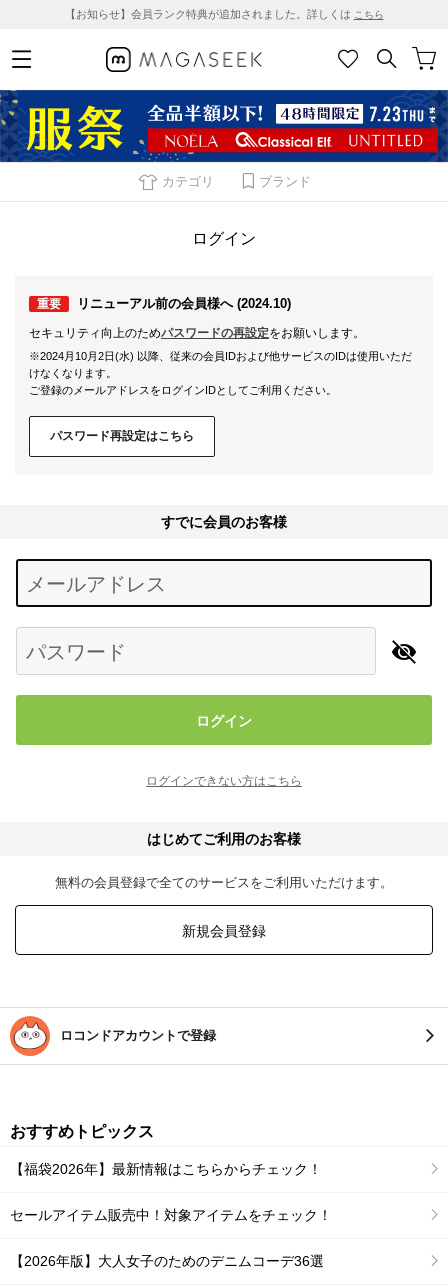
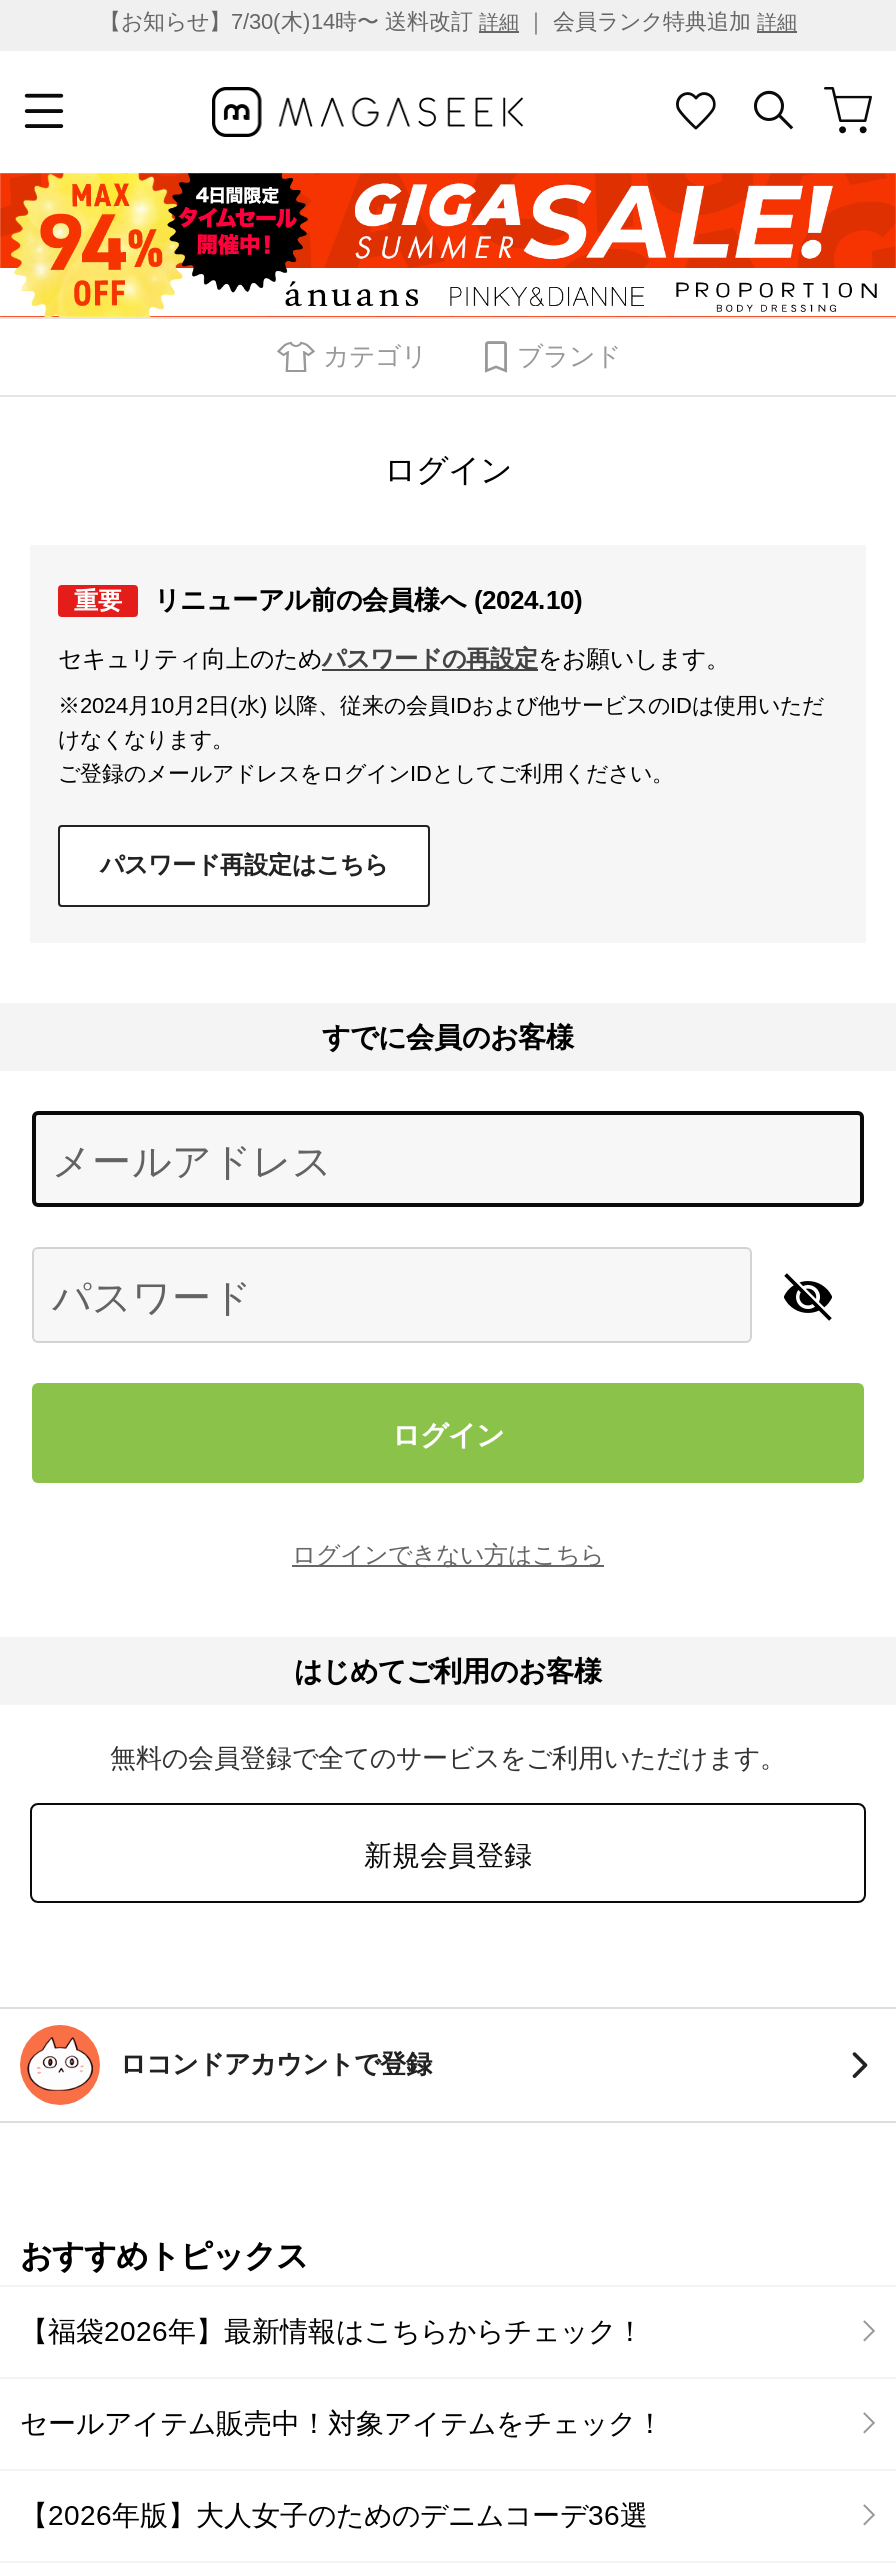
- 【お知らせ】会員ランク特典が追加されました。詳しくはこちら
+ 【お知らせ】7/30(木)14時〜 送料改訂詳細｜ 会員ランク特典追加詳細

- [image]
+ [image]
